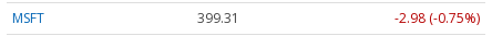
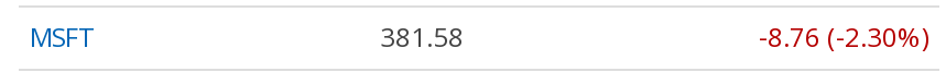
- 399.31
+ 381.58

- -2.98 (-0.75%)
+ -8.76 (-2.30%)
